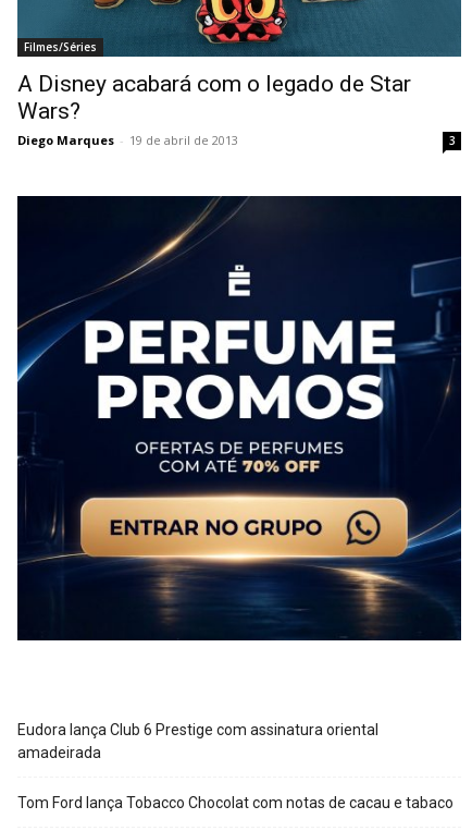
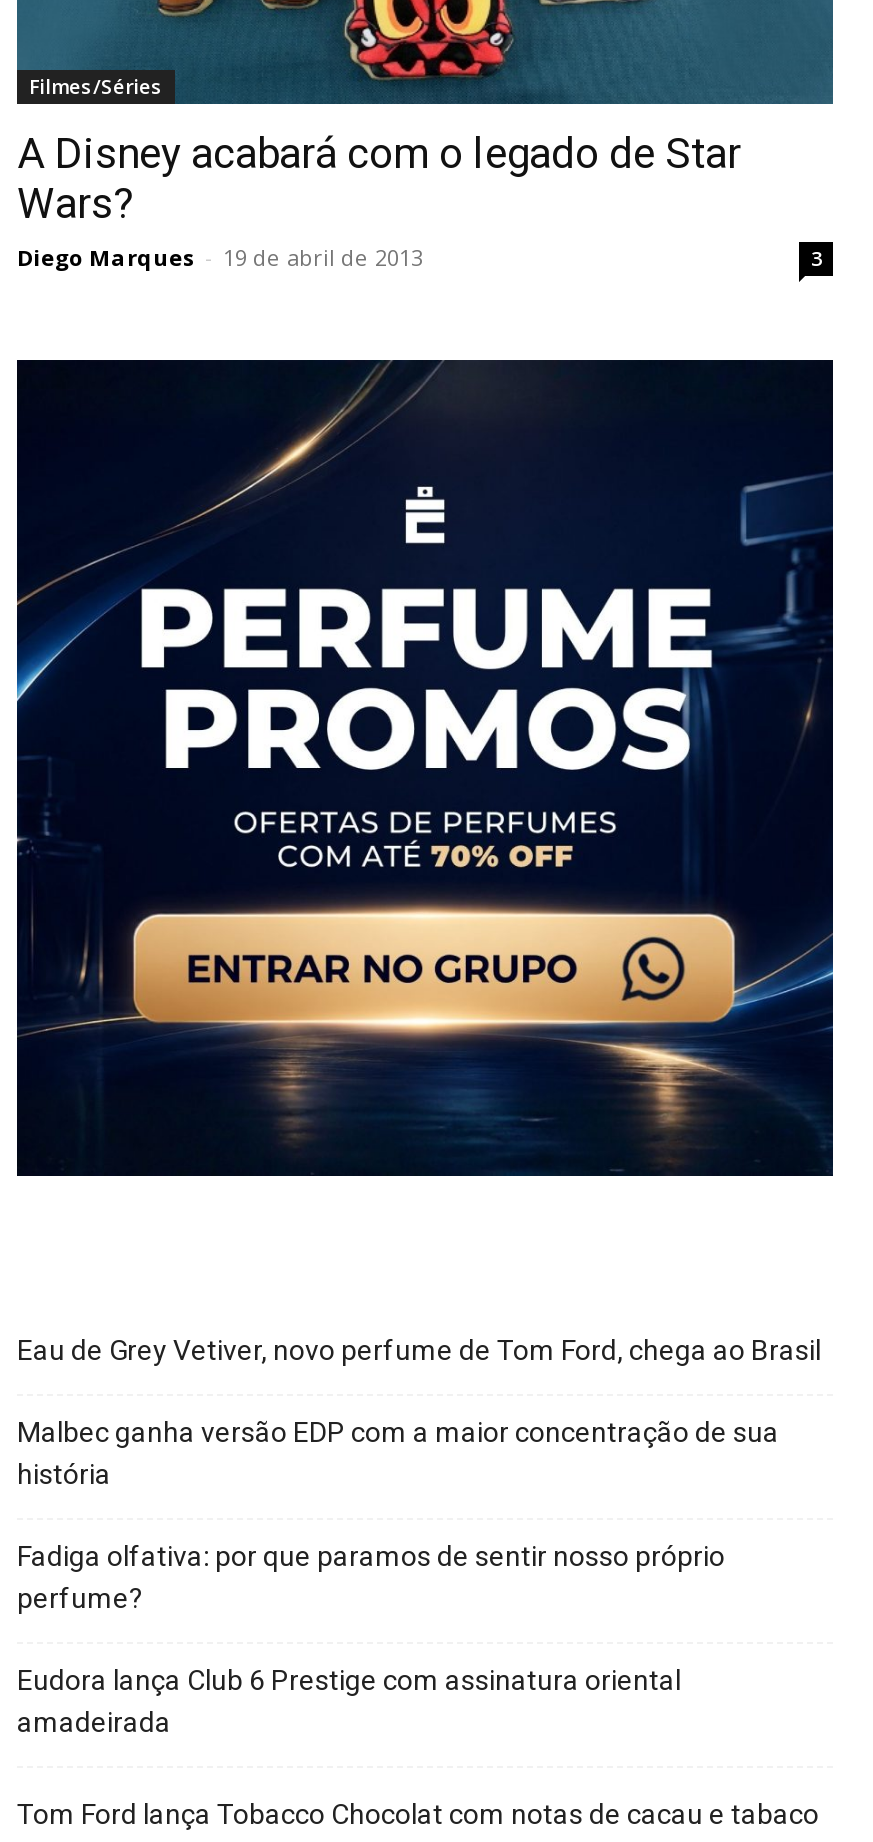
+ Eau de Grey Vetiver, novo perfume de Tom Ford, chega ao Brasil
+ Malbec ganha versão EDP com a maior concentração de sua
+ história
+ Fadiga olfativa: por que paramos de sentir nosso próprio
+ perfume?
